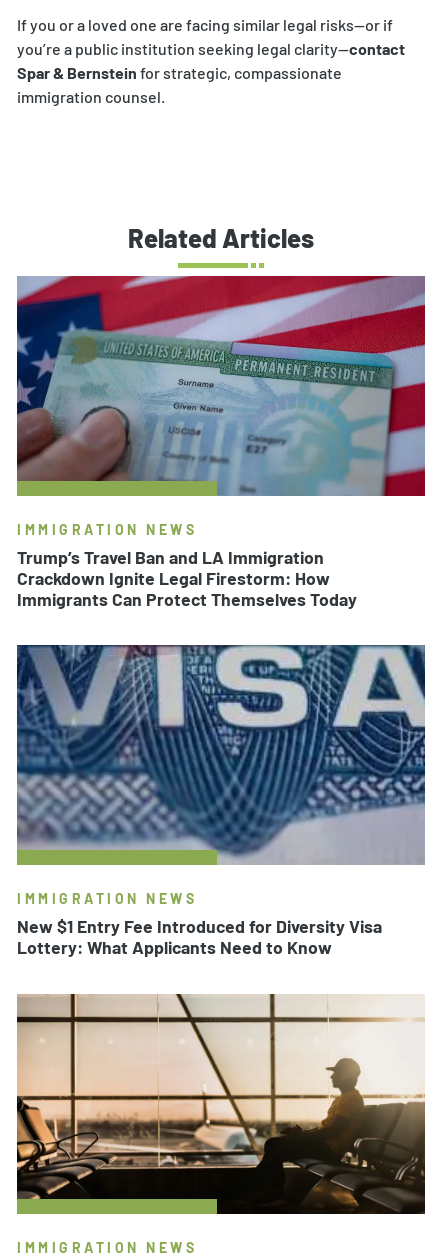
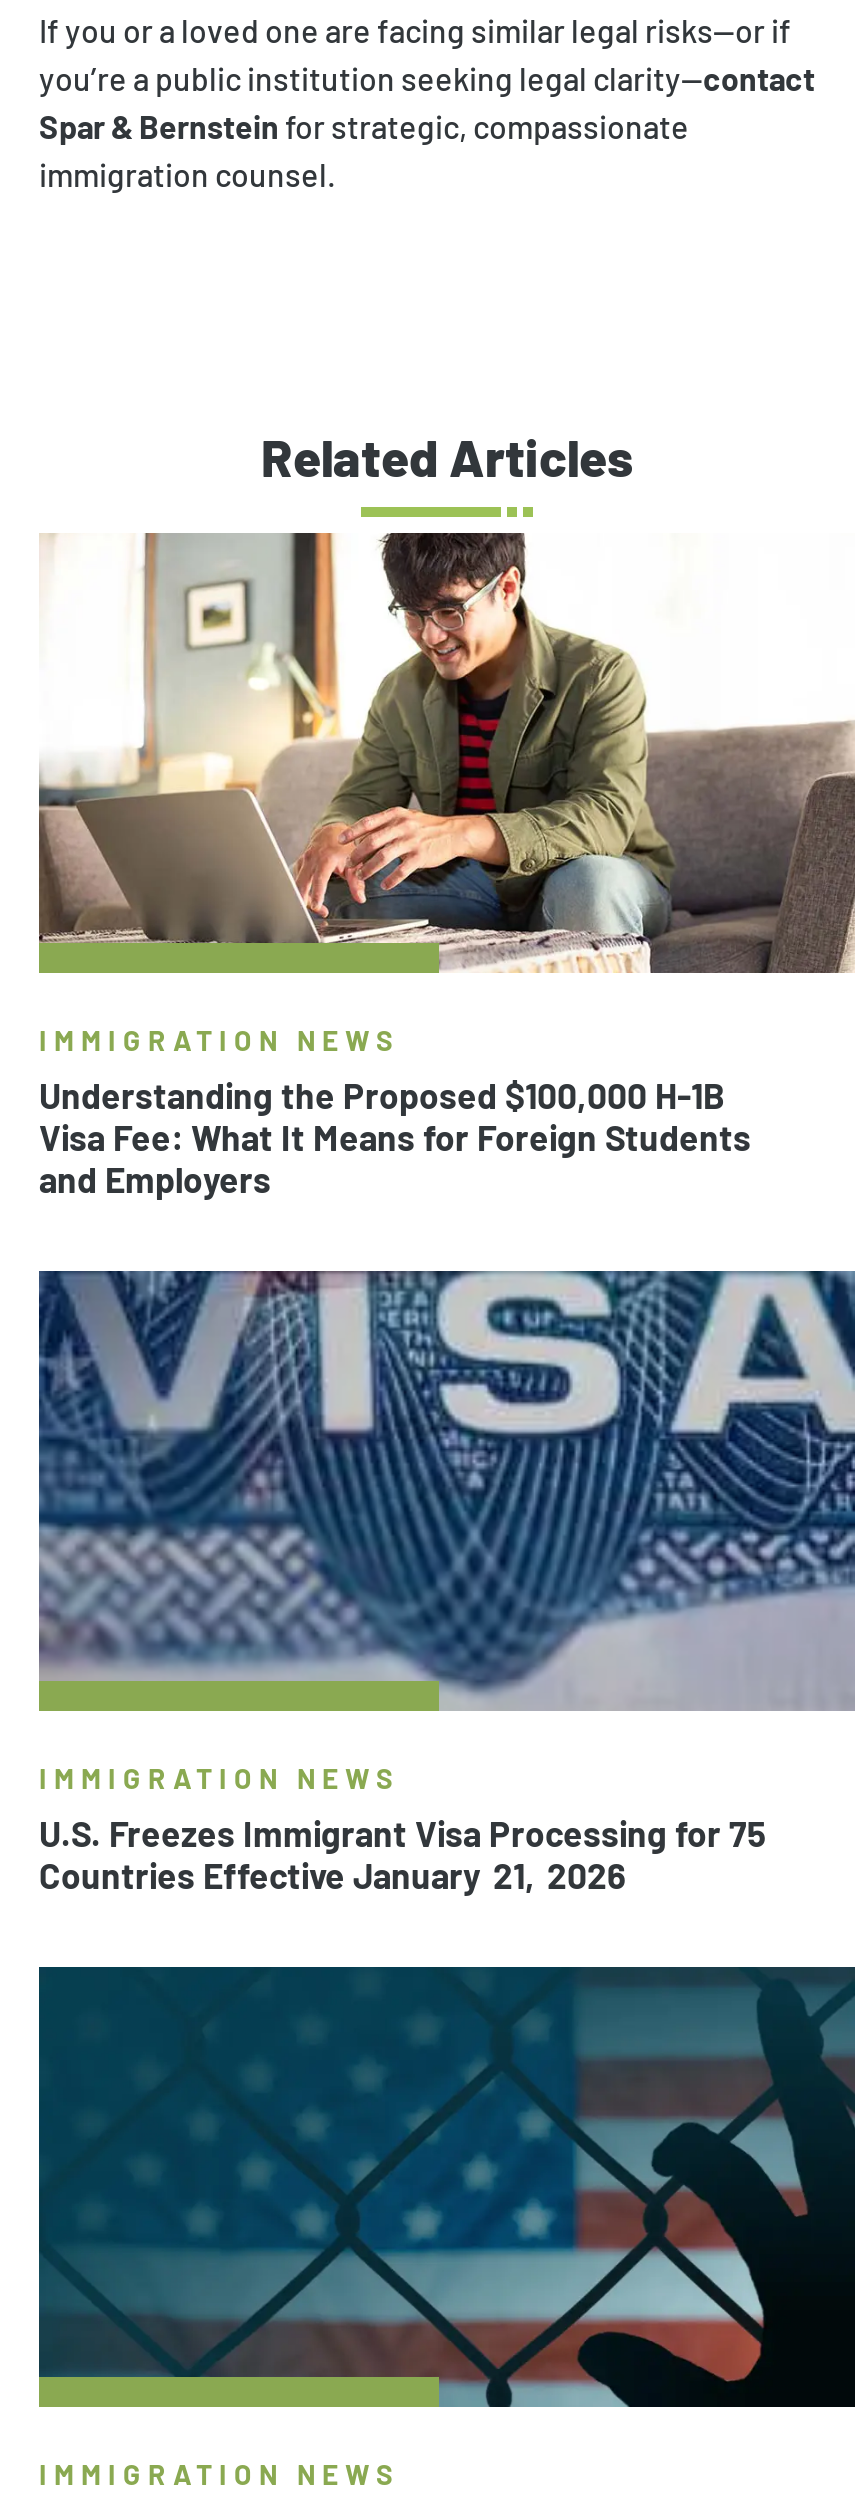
- [image]
+ [image]

- Trump’s Travel Ban and LA Immigration
- Crackdown Ignite Legal Firestorm: How
- Immigrants Can Protect Themselves Today
+ Understanding the Proposed $100,000 H-1B
+ Visa Fee: What It Means for Foreign Students
+ and Employers

- New $1 Entry Fee Introduced for Diversity Visa
- Lottery: What Applicants Need to Know
+ U.S. Freezes Immigrant Visa Processing for 75
+ Countries Effective January 21, 2026

- [image]
+ [image]
